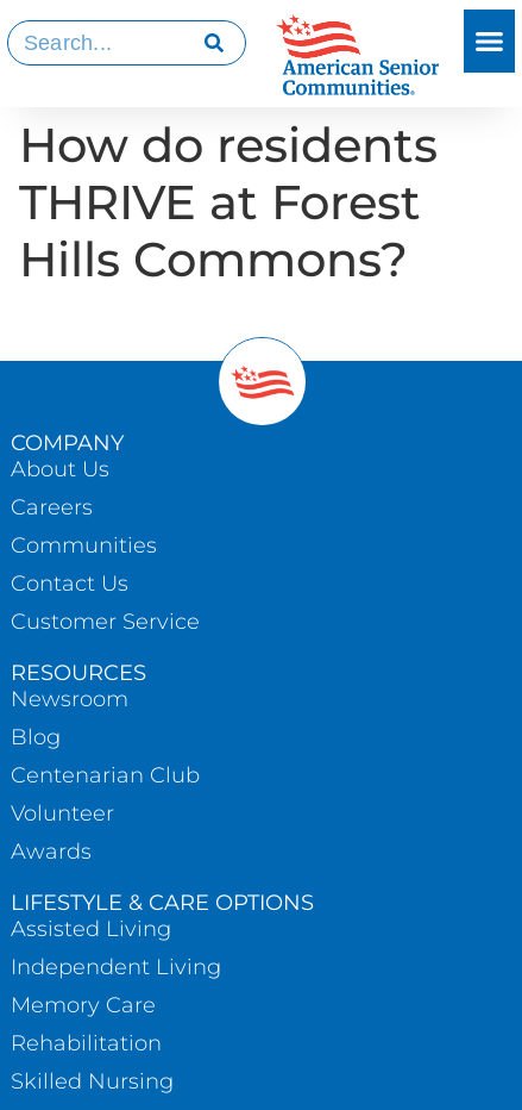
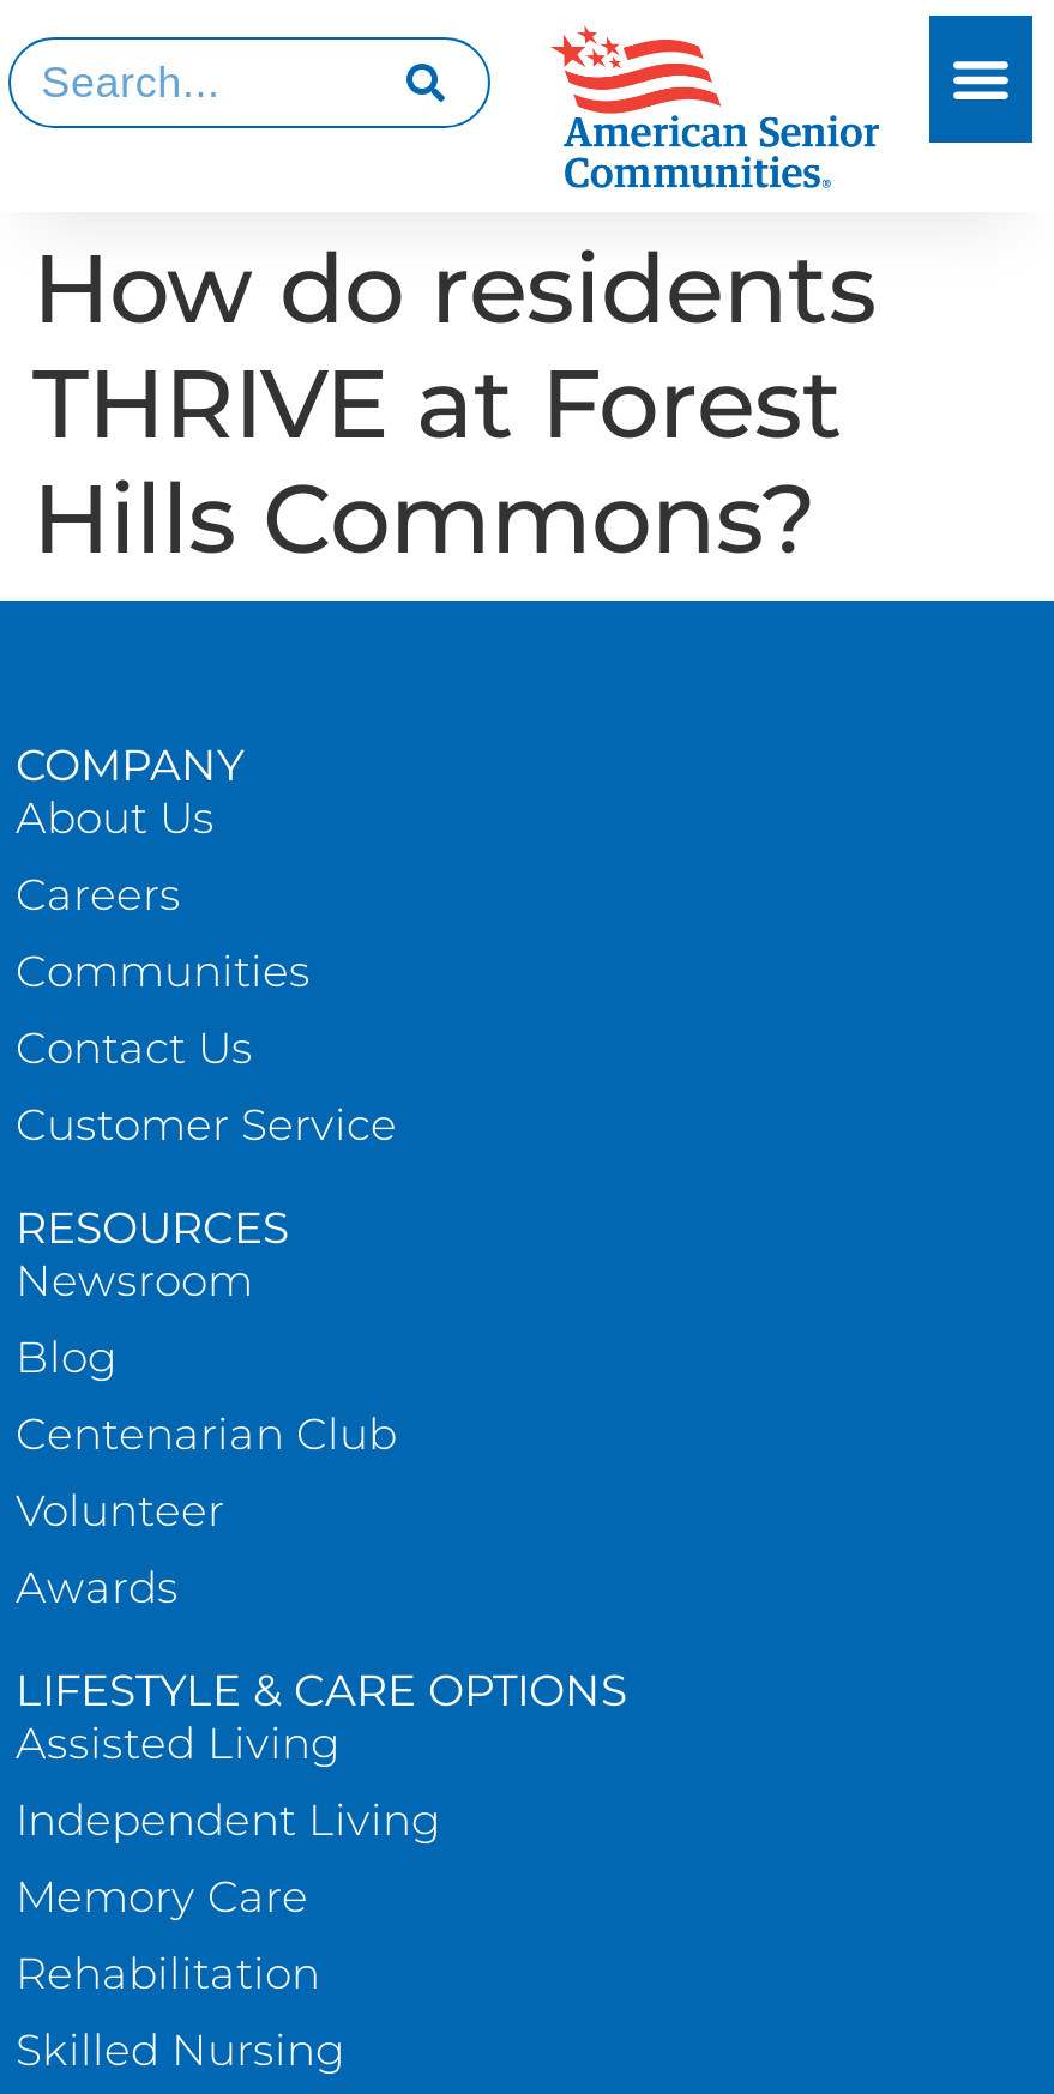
- [image]
